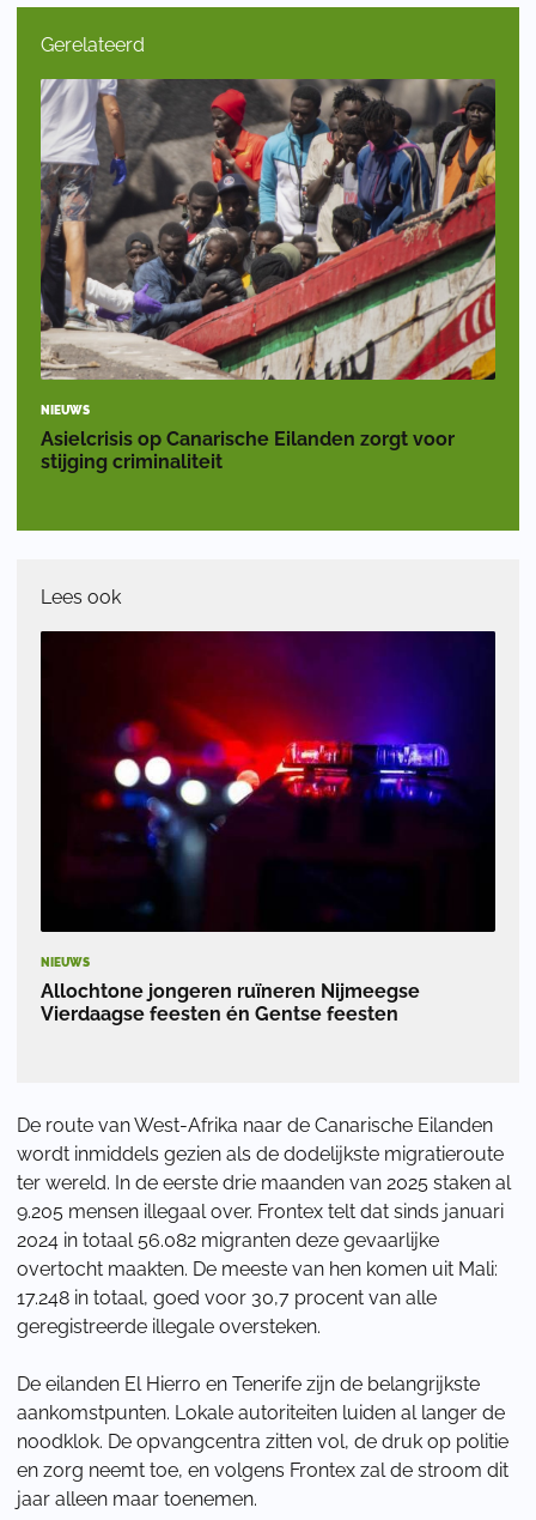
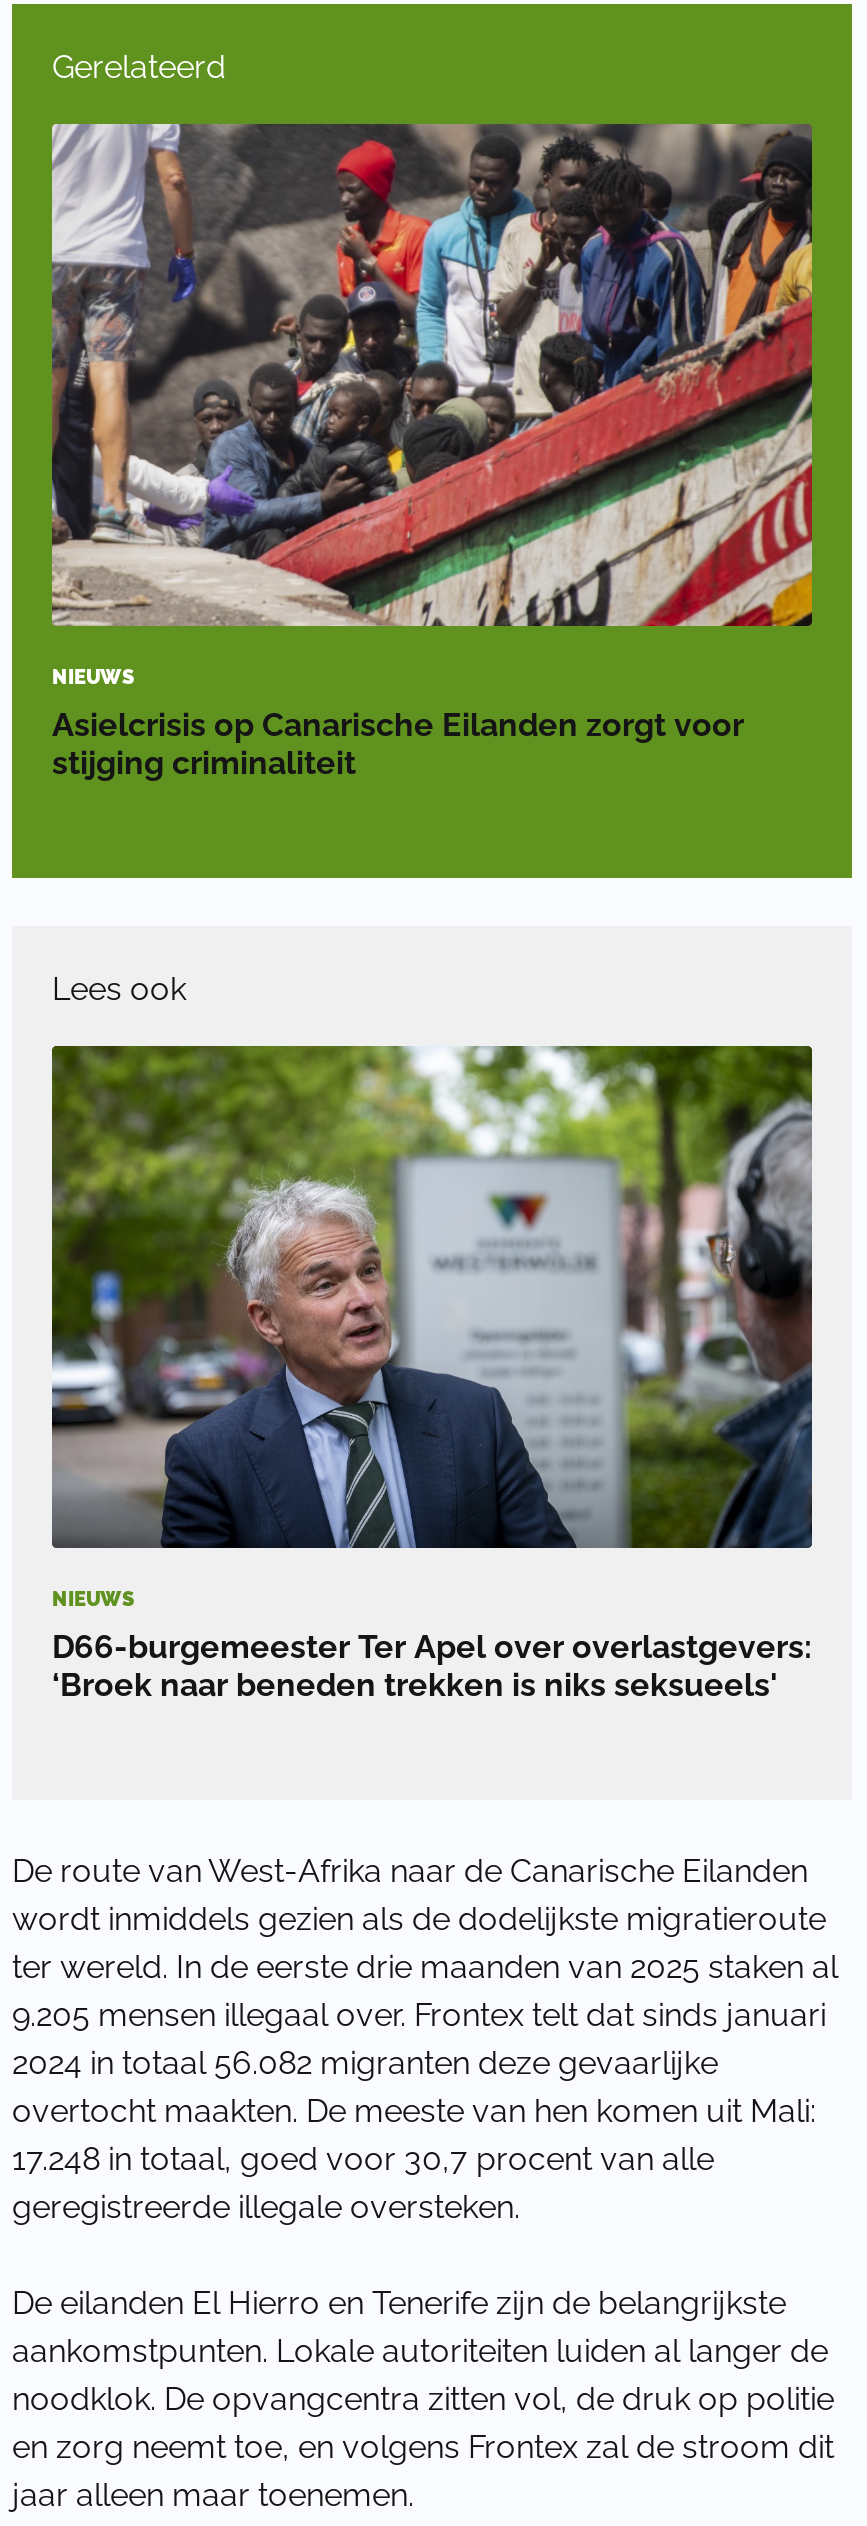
- [image]
- Allochtone jongeren ruïneren Nijmeegse
- Vierdaagse feesten én Gentse feesten
+ [image]
+ D66-burgemeester Ter Apel over overlastgevers:
+ ‘Broek naar beneden trekken is niks seksueels'
